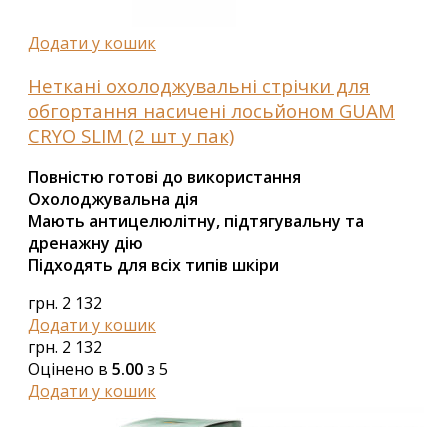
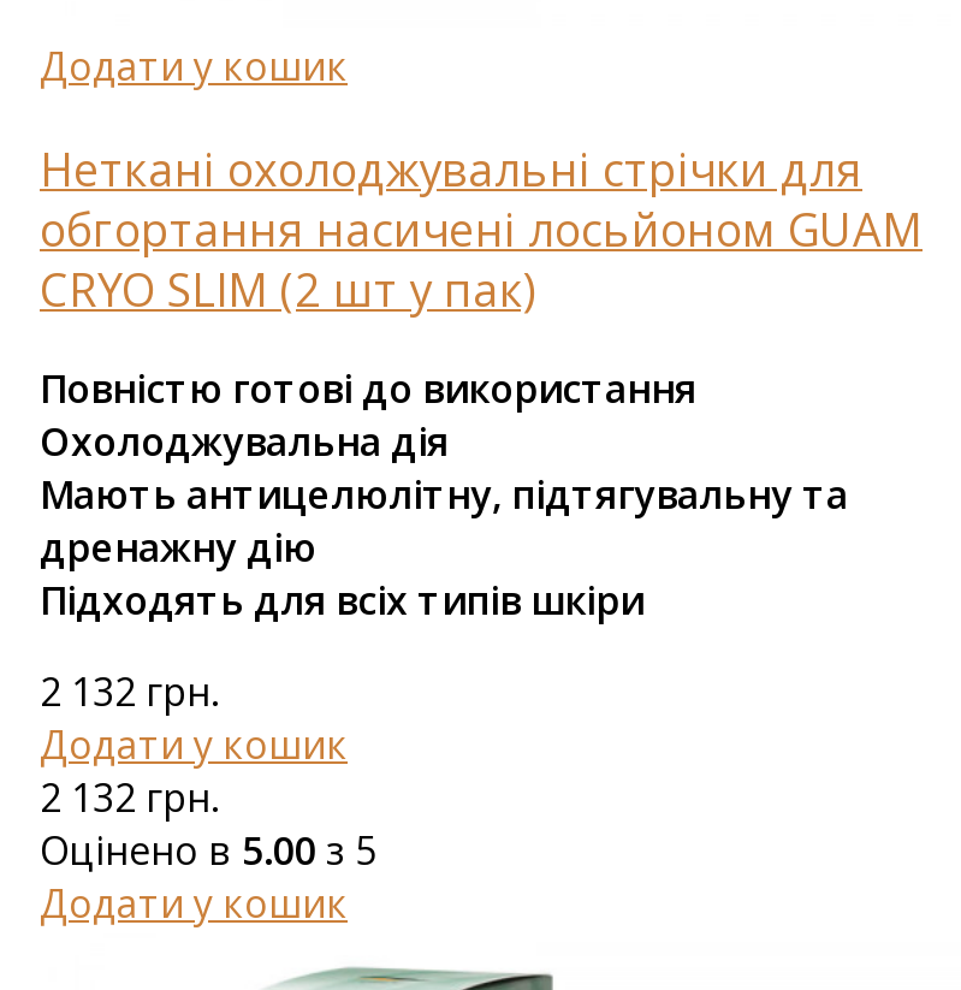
- грн. 2 132
+ 2 132 грн.

- грн. 2 132
+ 2 132 грн.
